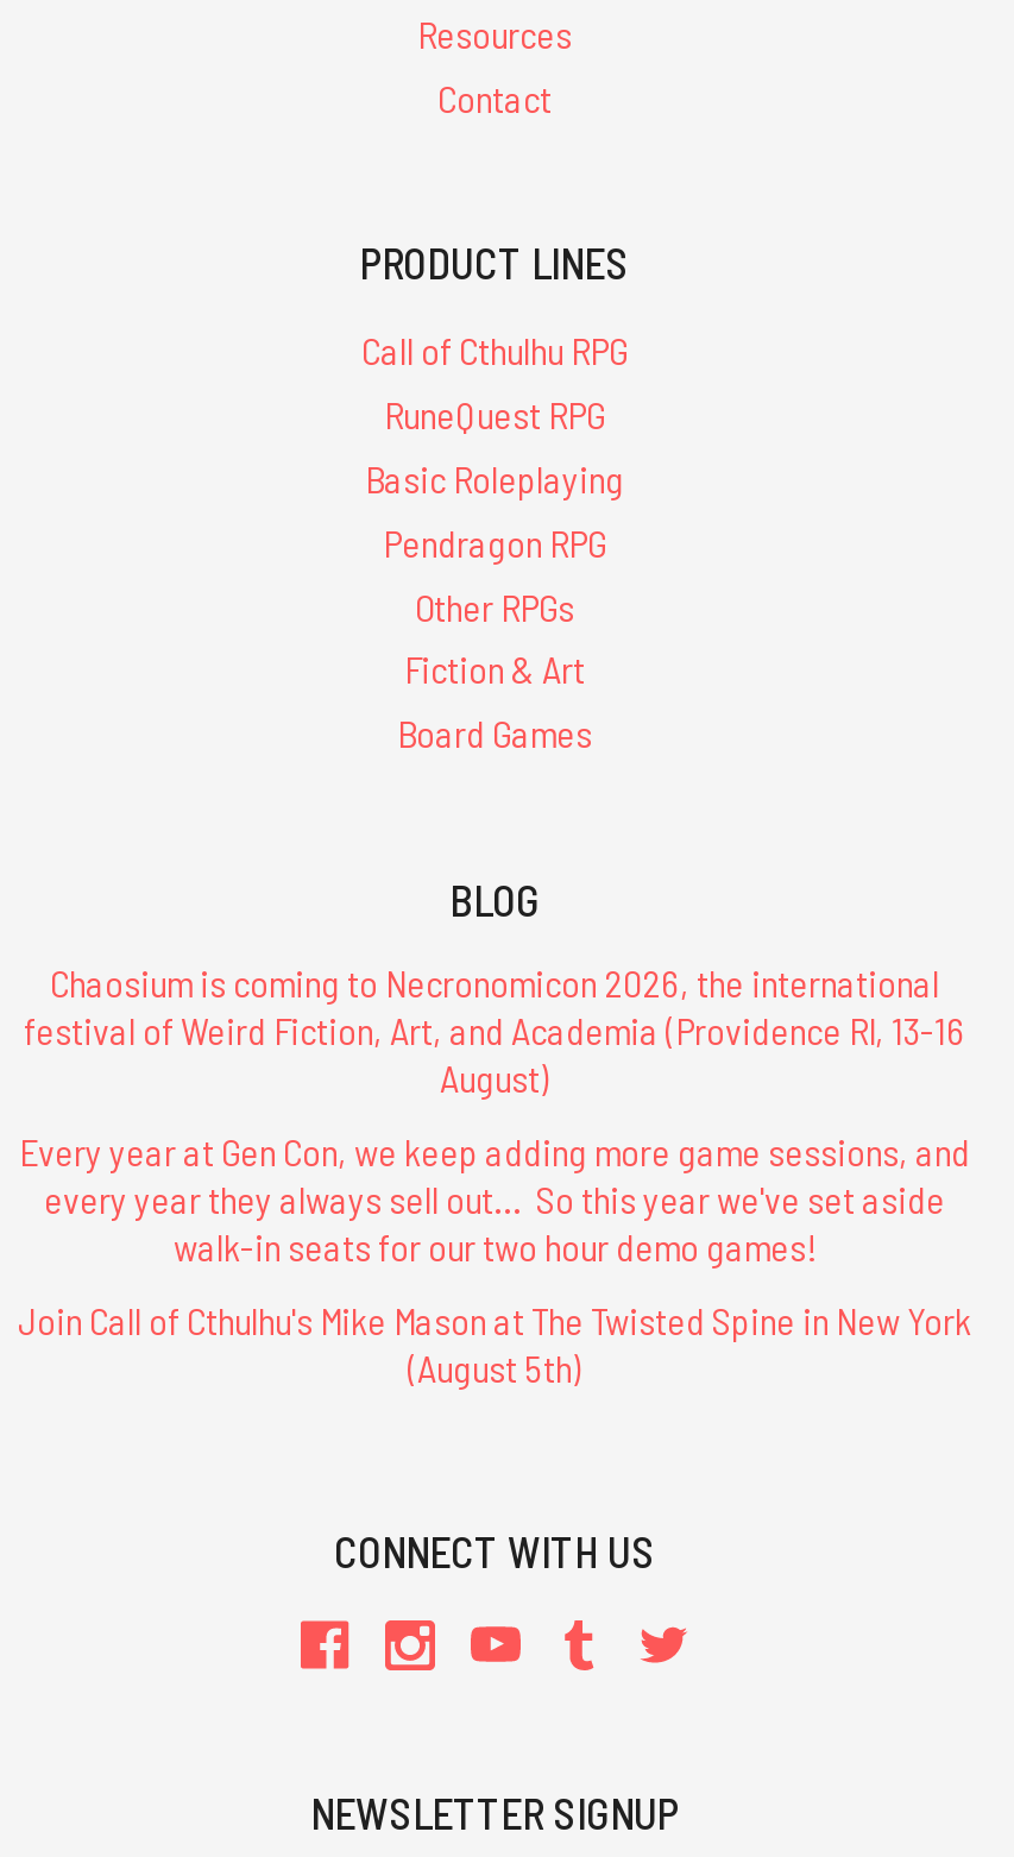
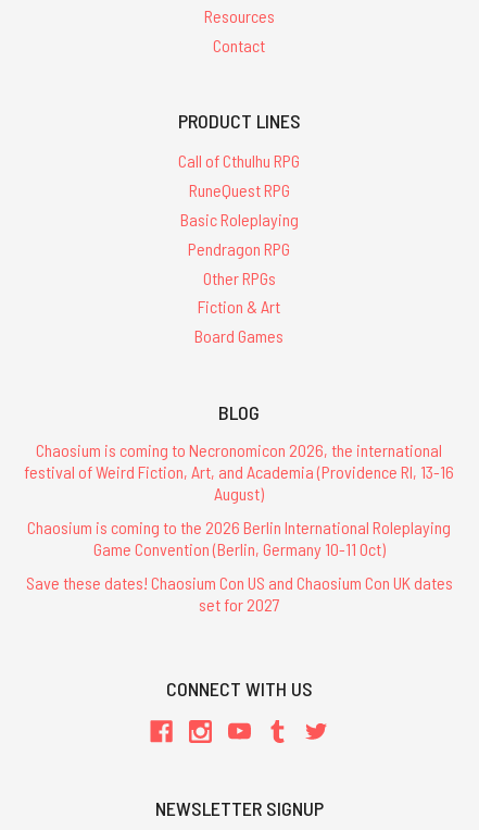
- Every year at Gen Con, we keep adding more game sessions, and
- every year they always sell out... So this year we've set aside
- walk-in seats for our two hour demo games!
+ Chaosium is coming to the 2026 Berlin International Roleplaying
+ Game Convention (Berlin, Germany 10-11 Oct)

- Join Call of Cthulhu's Mike Mason at The Twisted Spine in New York
- (August 5th)
+ Save these dates! Chaosium Con US and Chaosium Con UK dates
+ set for 2027
